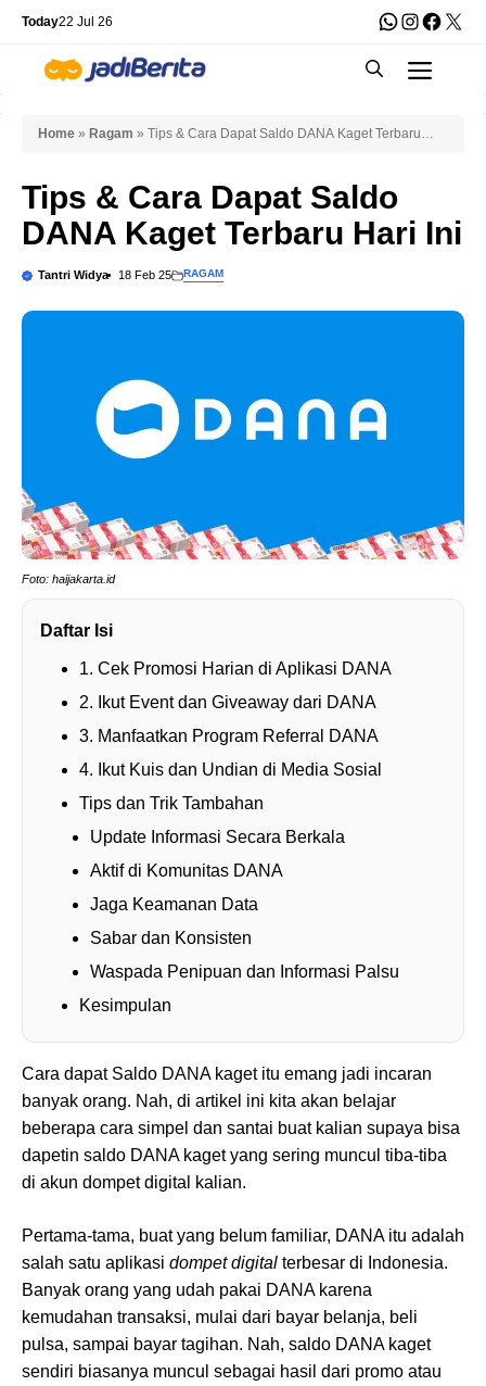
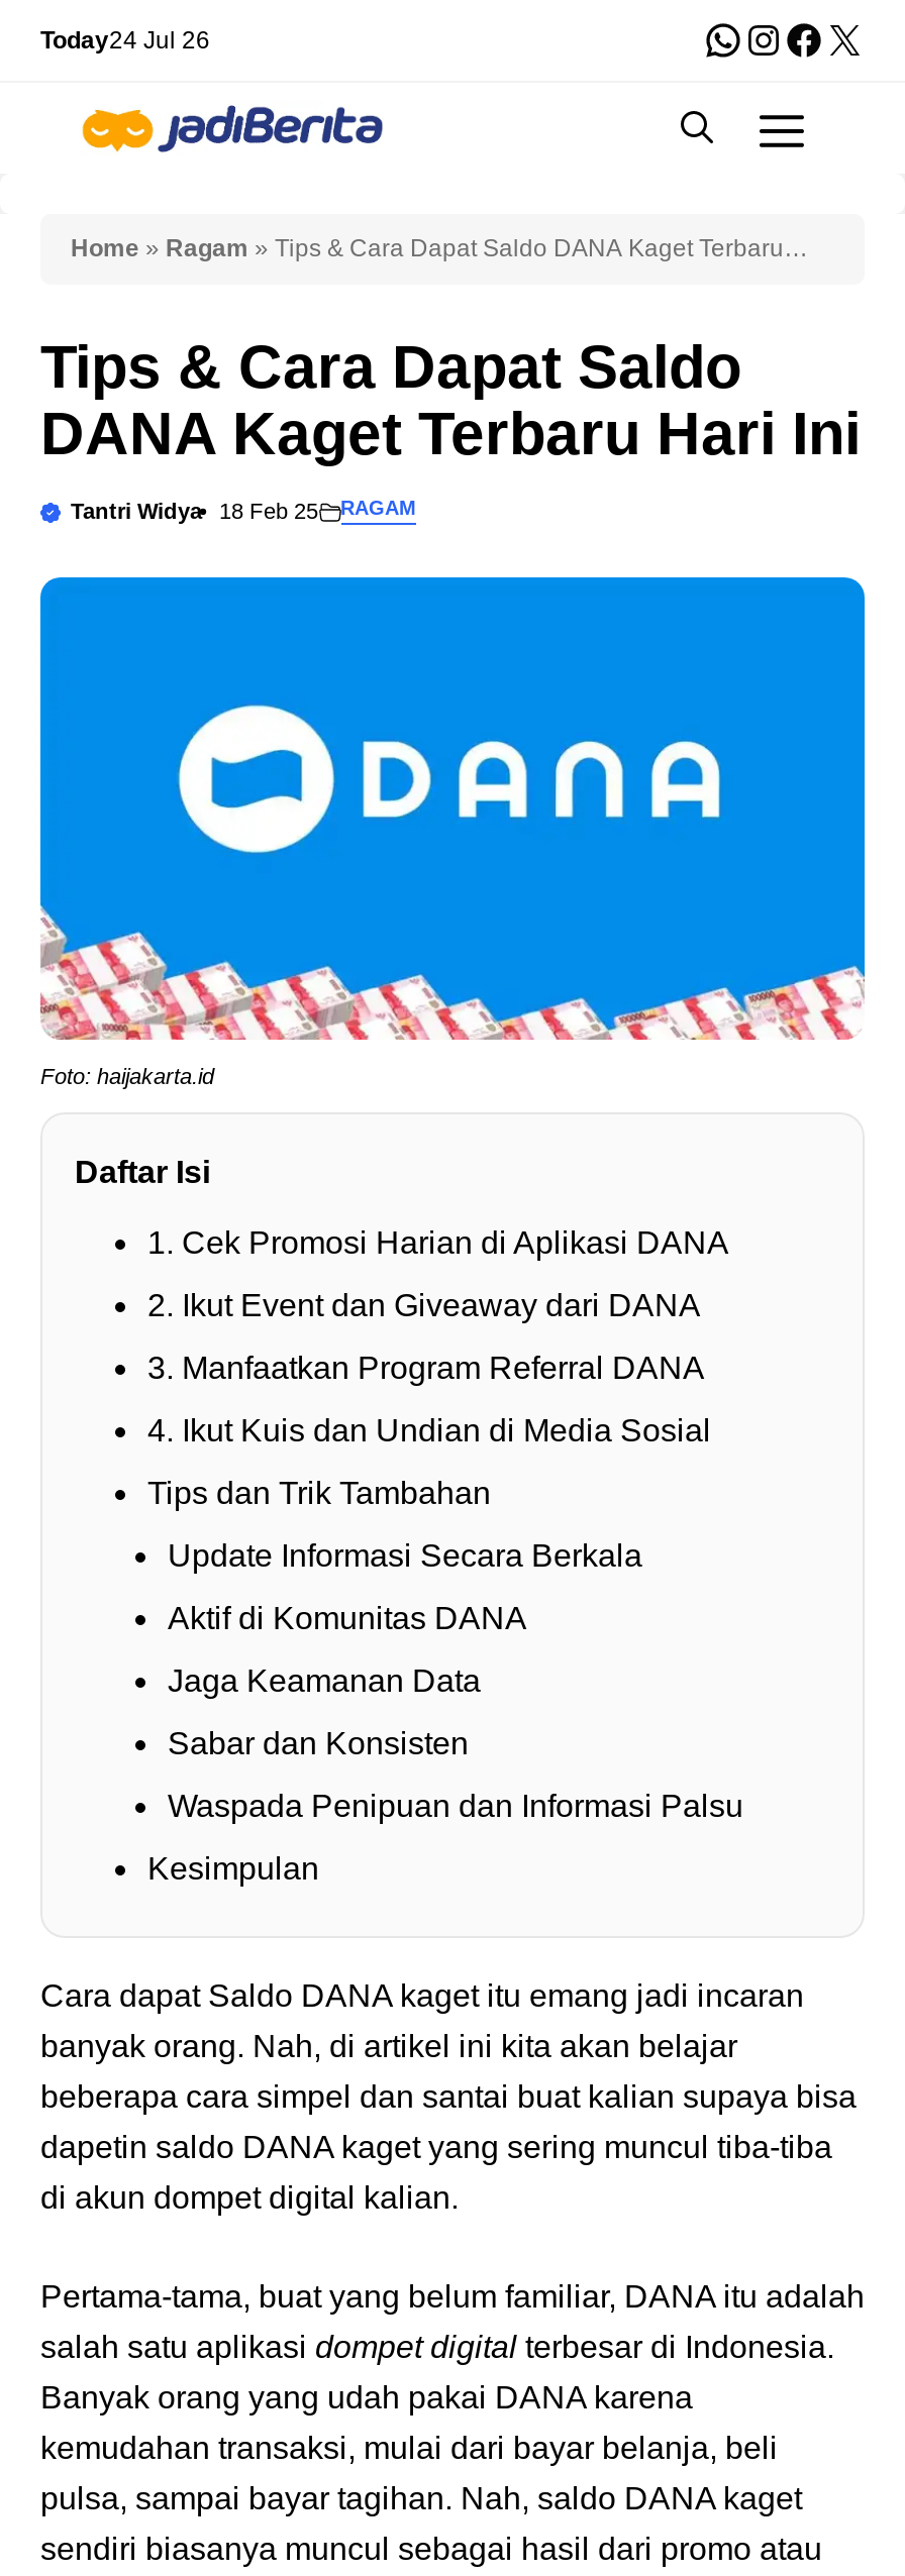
- Today22 Jul 26
+ Today24 Jul 26
